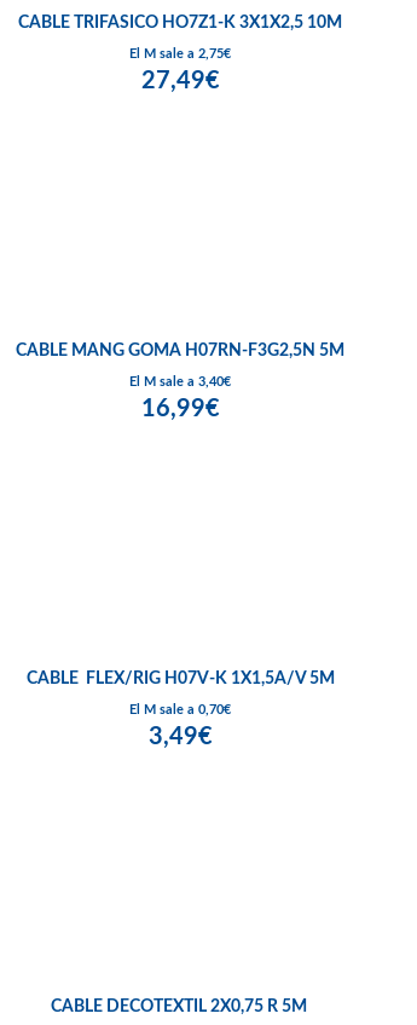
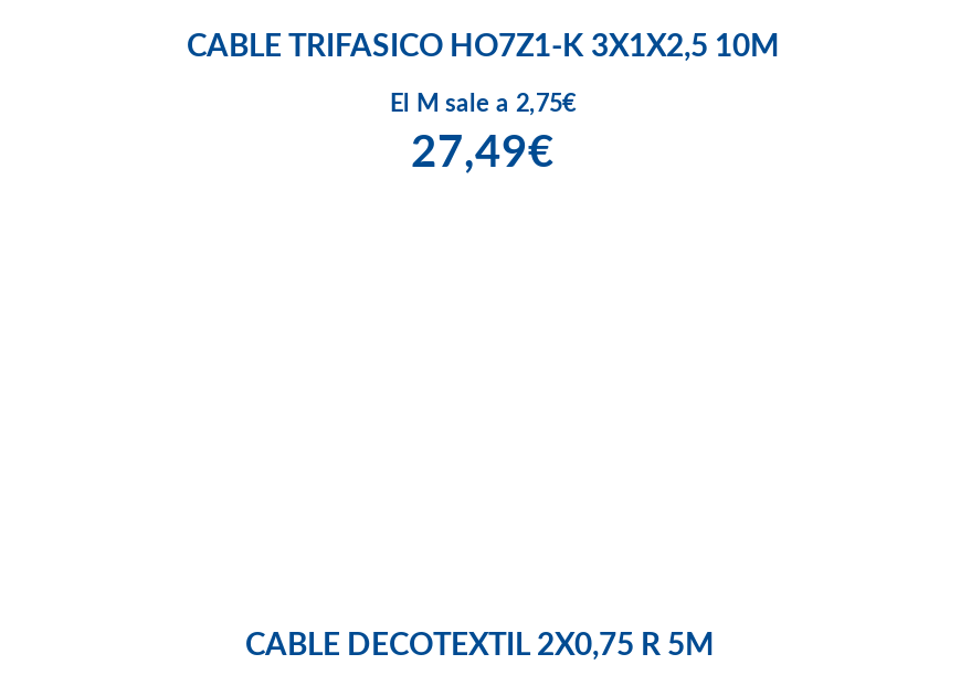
- CABLE MANG GOMA H07RN-F3G2,5N 5M
- El M sale a 3,40€
- 16,99€

- CABLE FLEX/RIG H07V-K 1X1,5A/V 5M
- El M sale a 0,70€
- 3,49€
